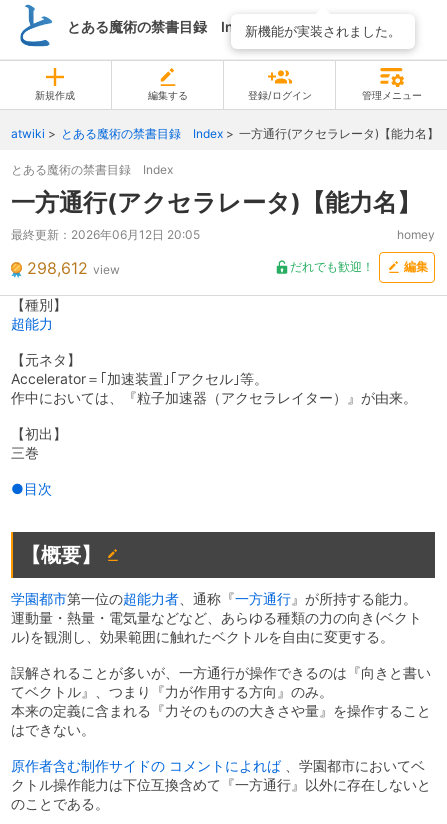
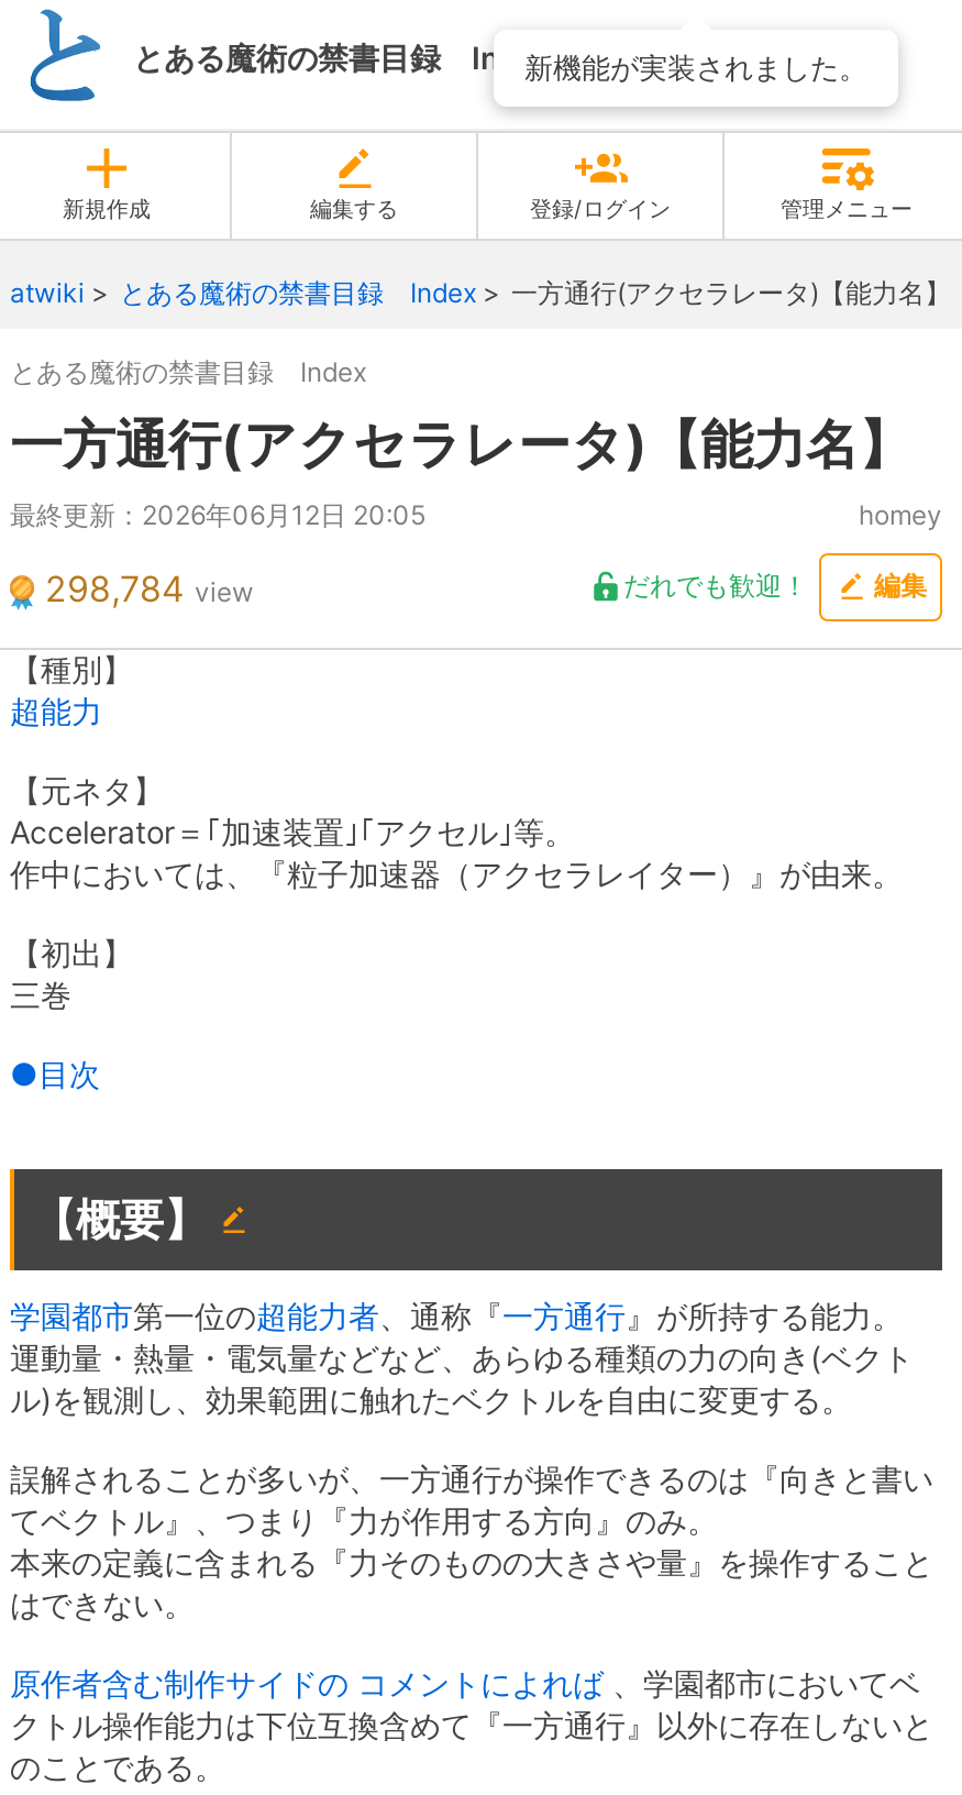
- 298,612 view
+ 298,784 view
